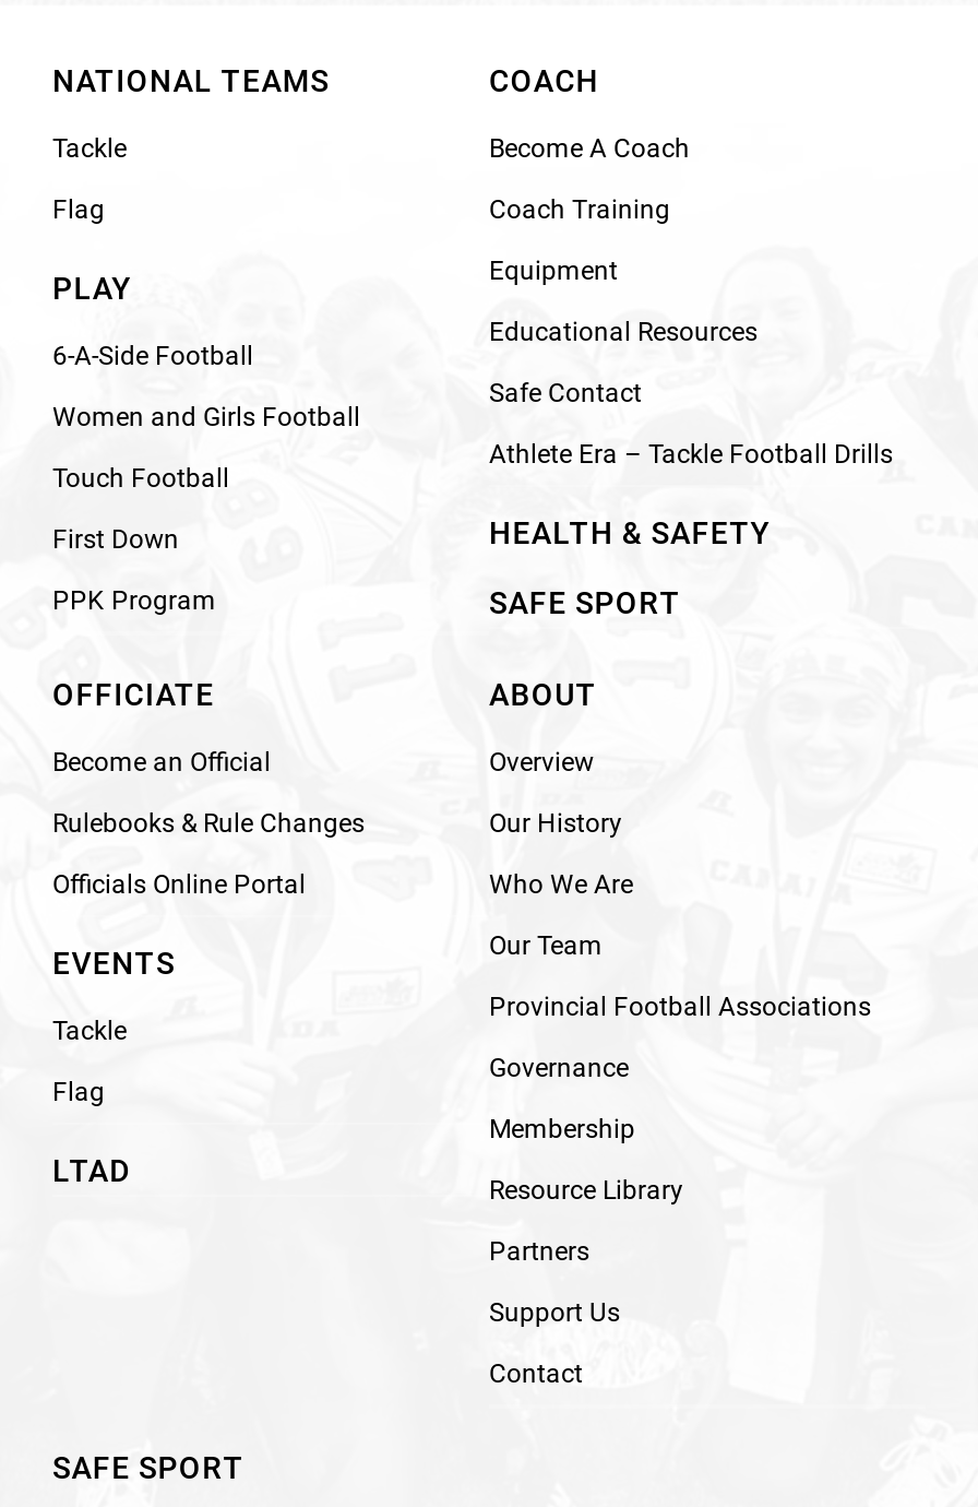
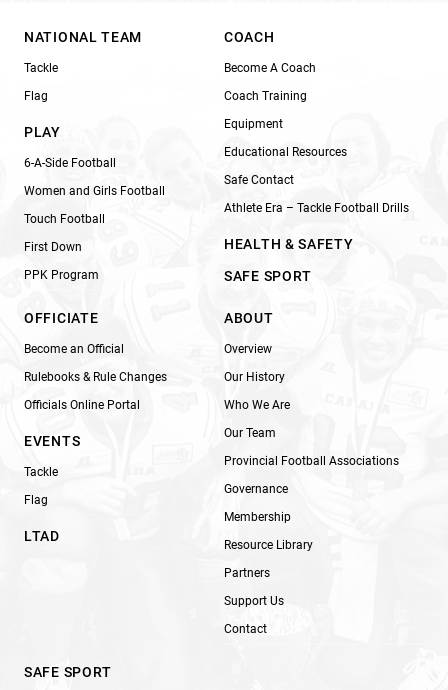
- NATIONAL TEAMS
+ NATIONAL TEAM
